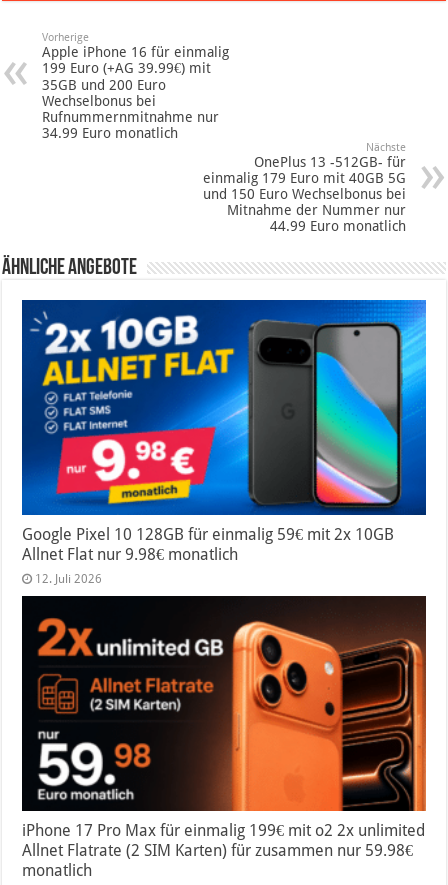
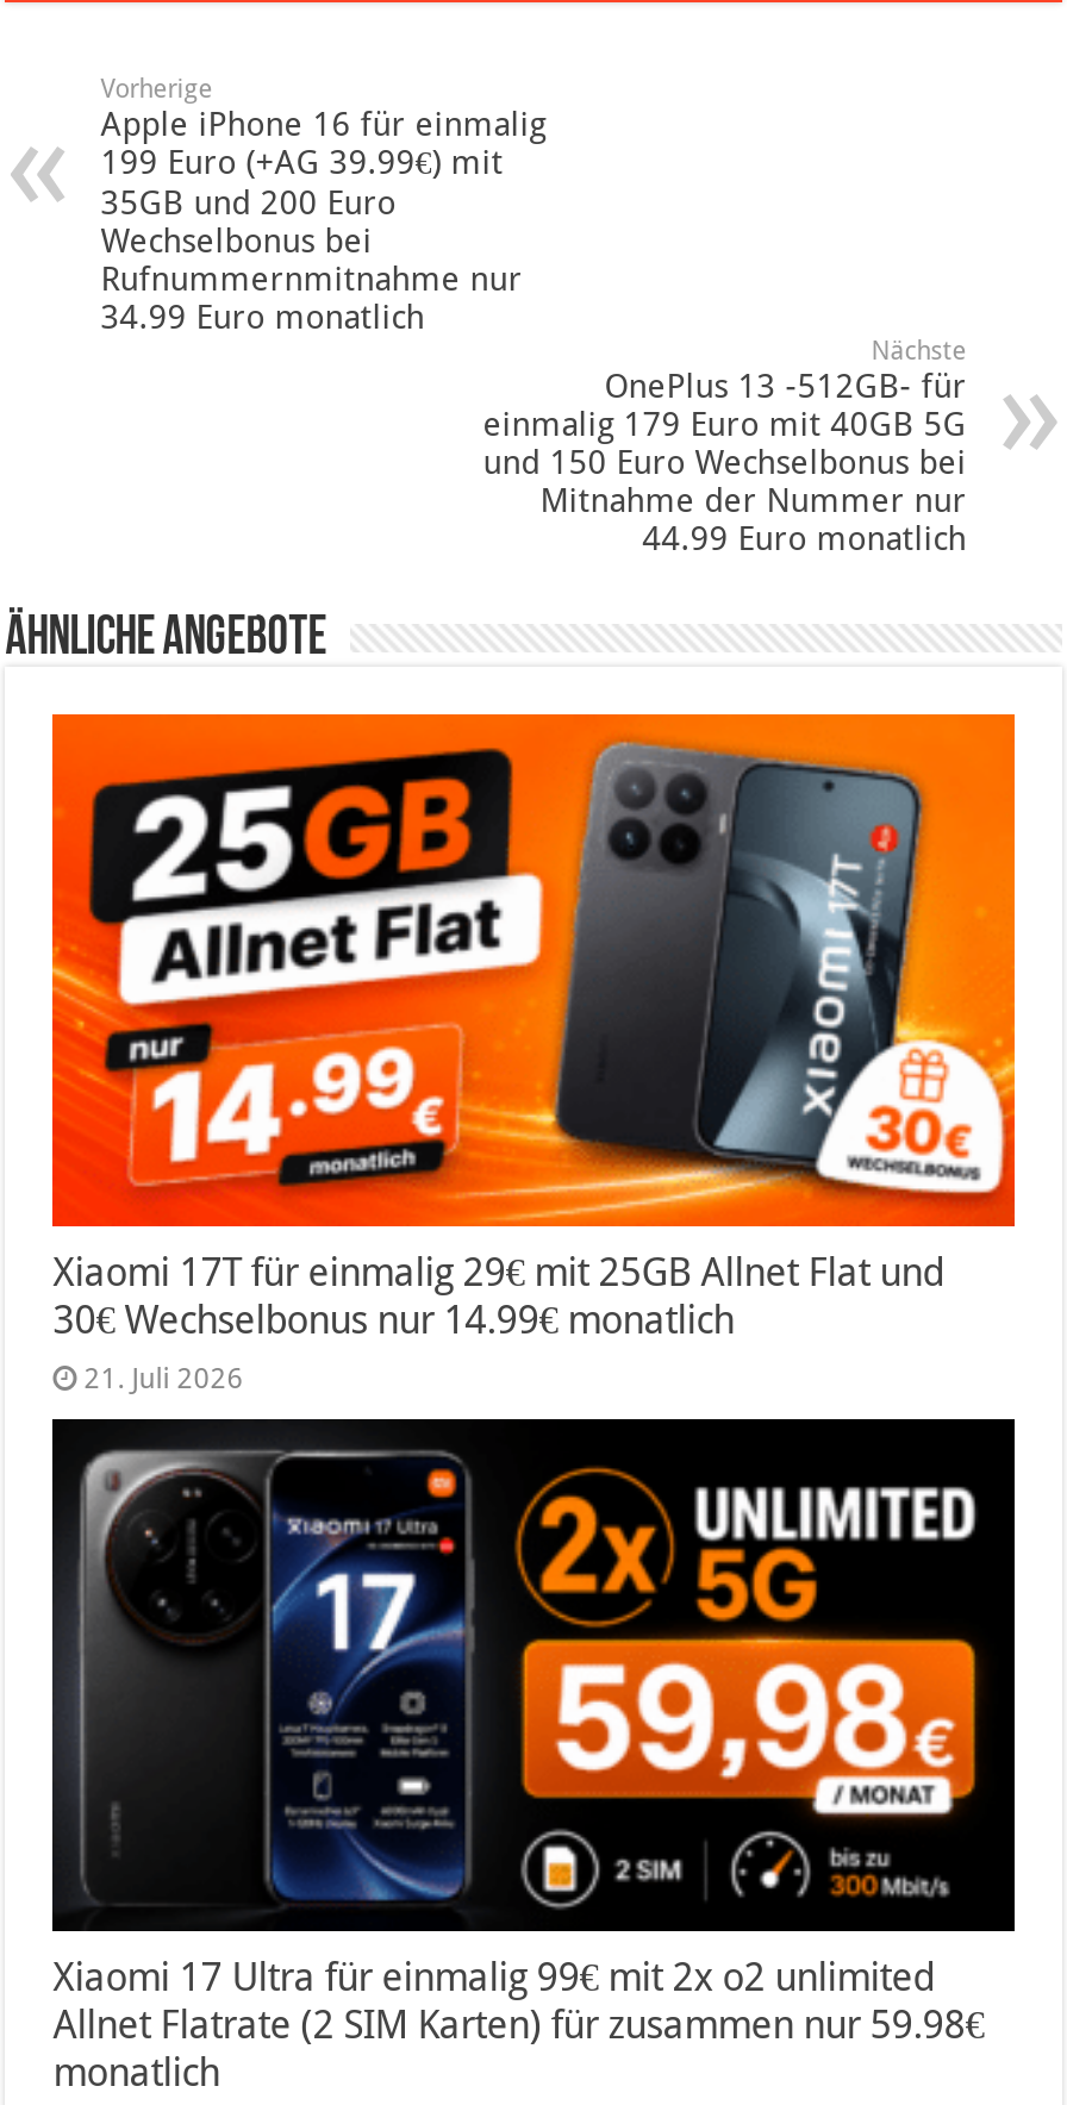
- [image]
- Google Pixel 10 128GB für einmalig 59€ mit 2x 10GB
- Allnet Flat nur 9.98€ monatlich
- 12. Juli 2026
+ [image]
+ Xiaomi 17T für einmalig 29€ mit 25GB Allnet Flat und
+ 30€ Wechselbonus nur 14.99€ monatlich
+ 21. Juli 2026

- [image]
- iPhone 17 Pro Max für einmalig 199€ mit o2 2x unlimited
+ [image]
+ Xiaomi 17 Ultra für einmalig 99€ mit 2x o2 unlimited
